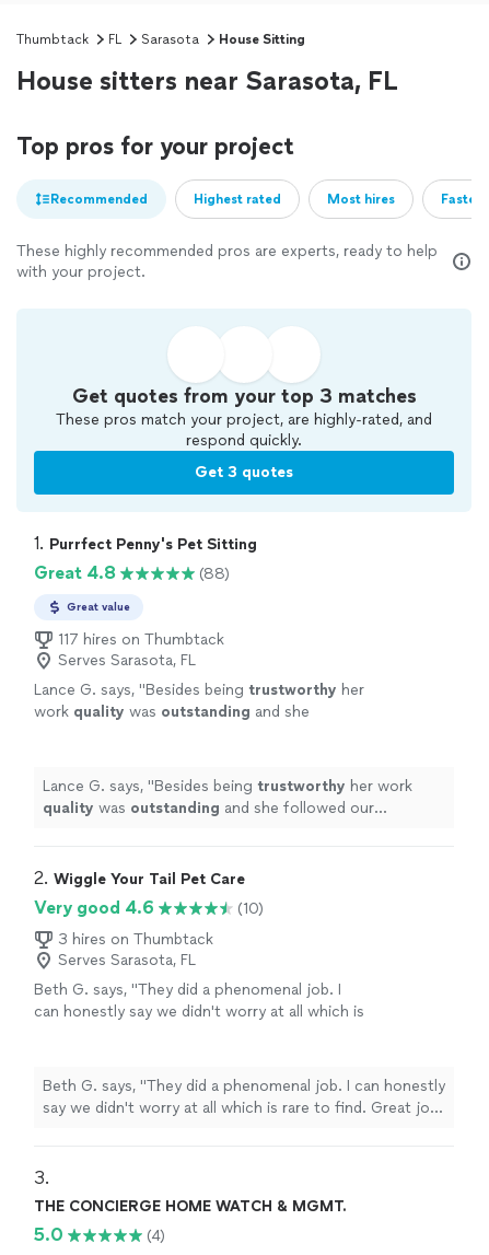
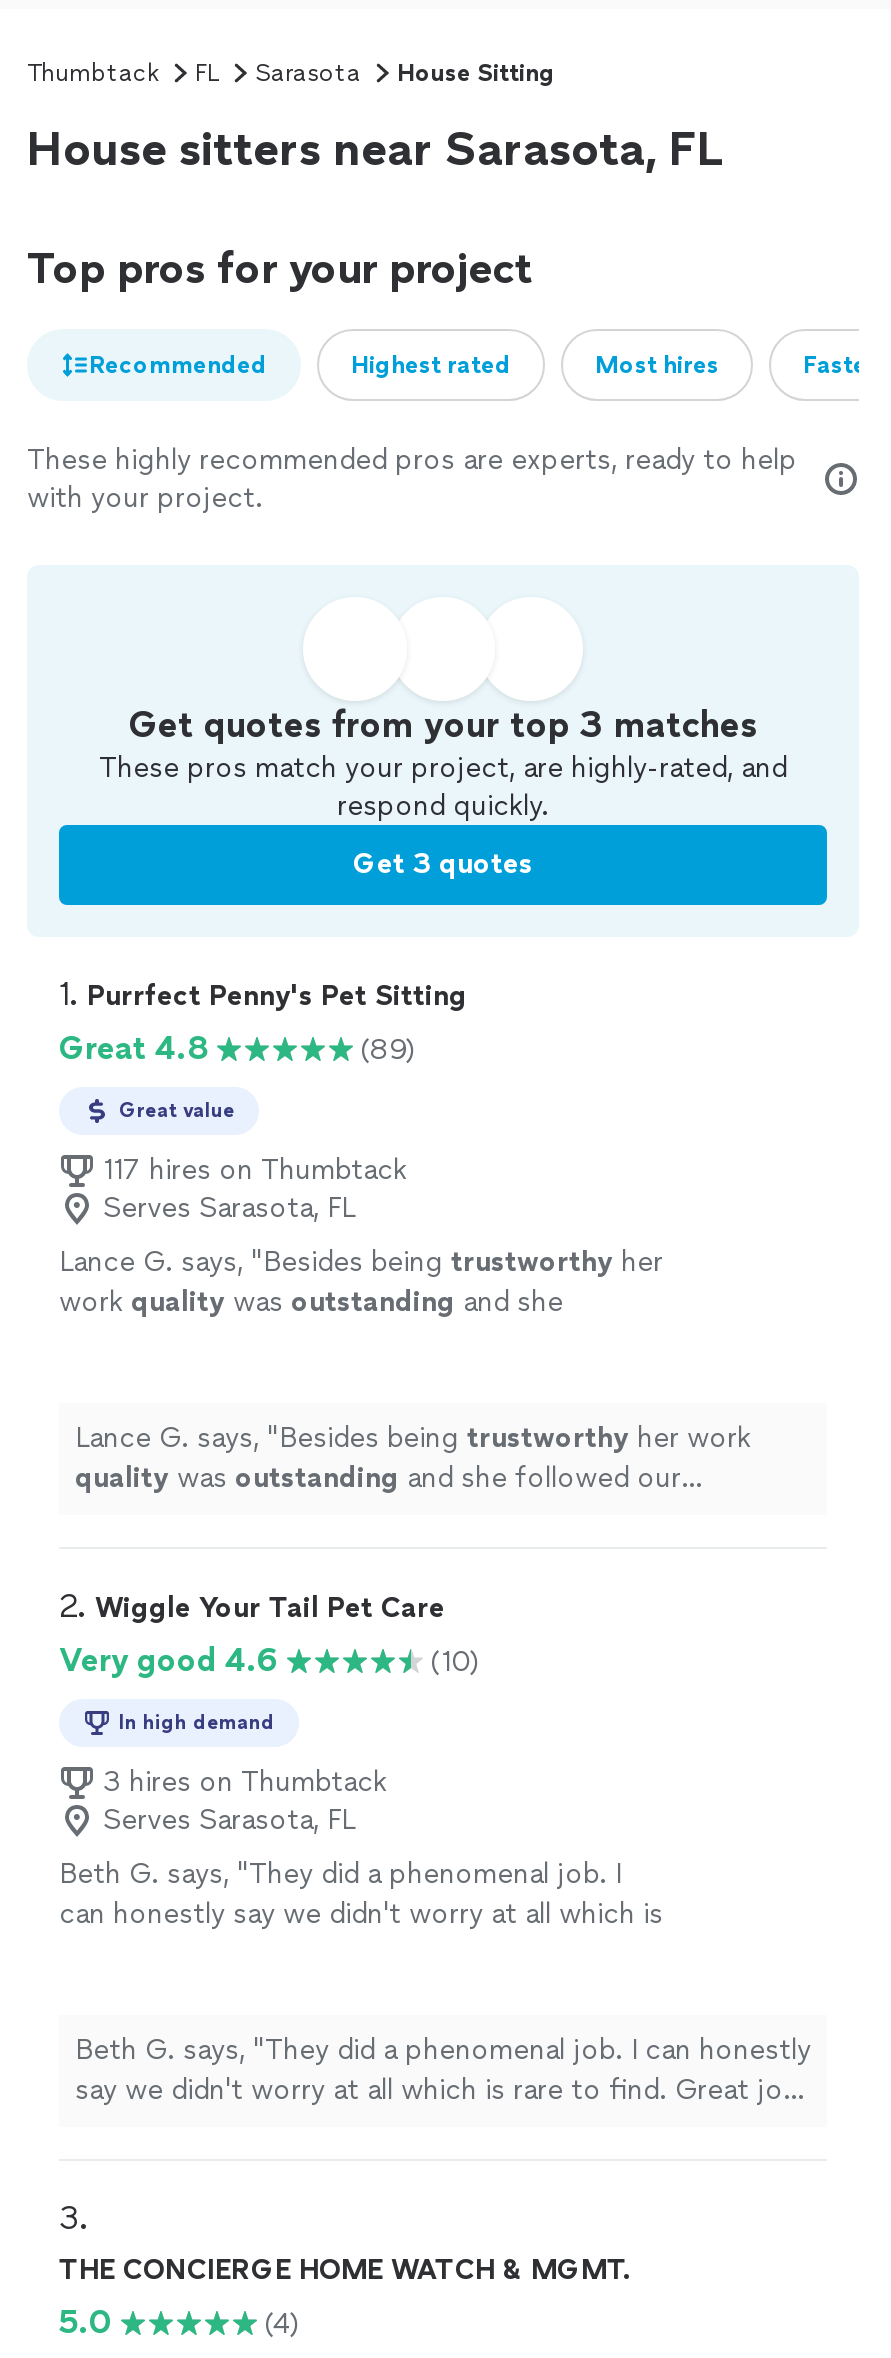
- (88)
+ (89)

+ In high demand
